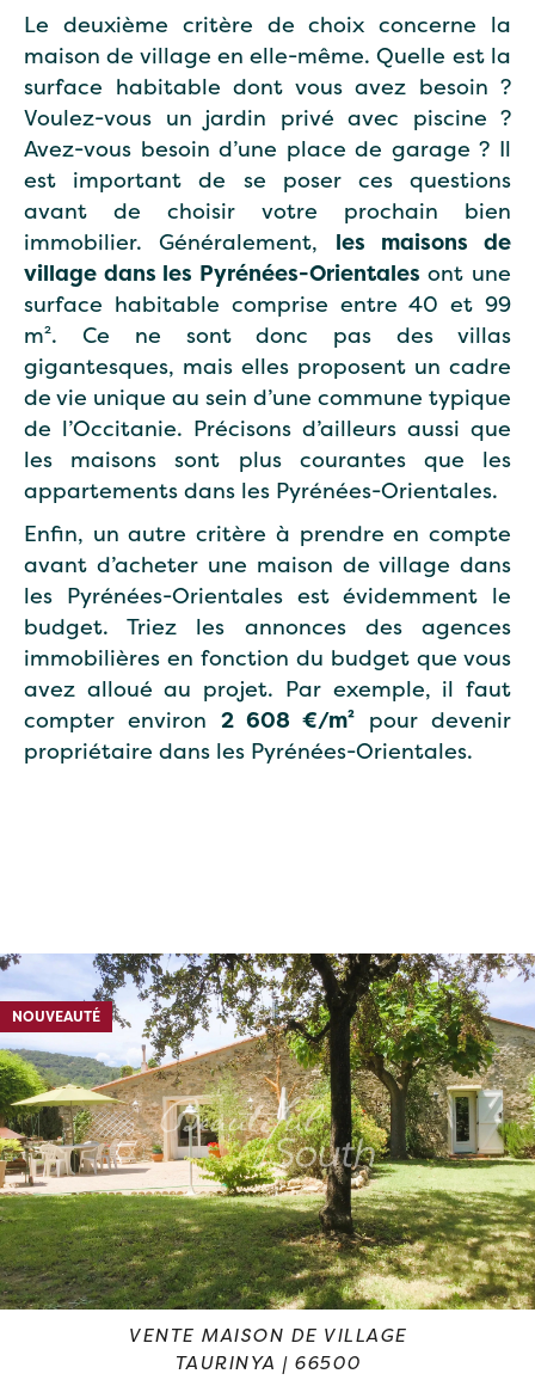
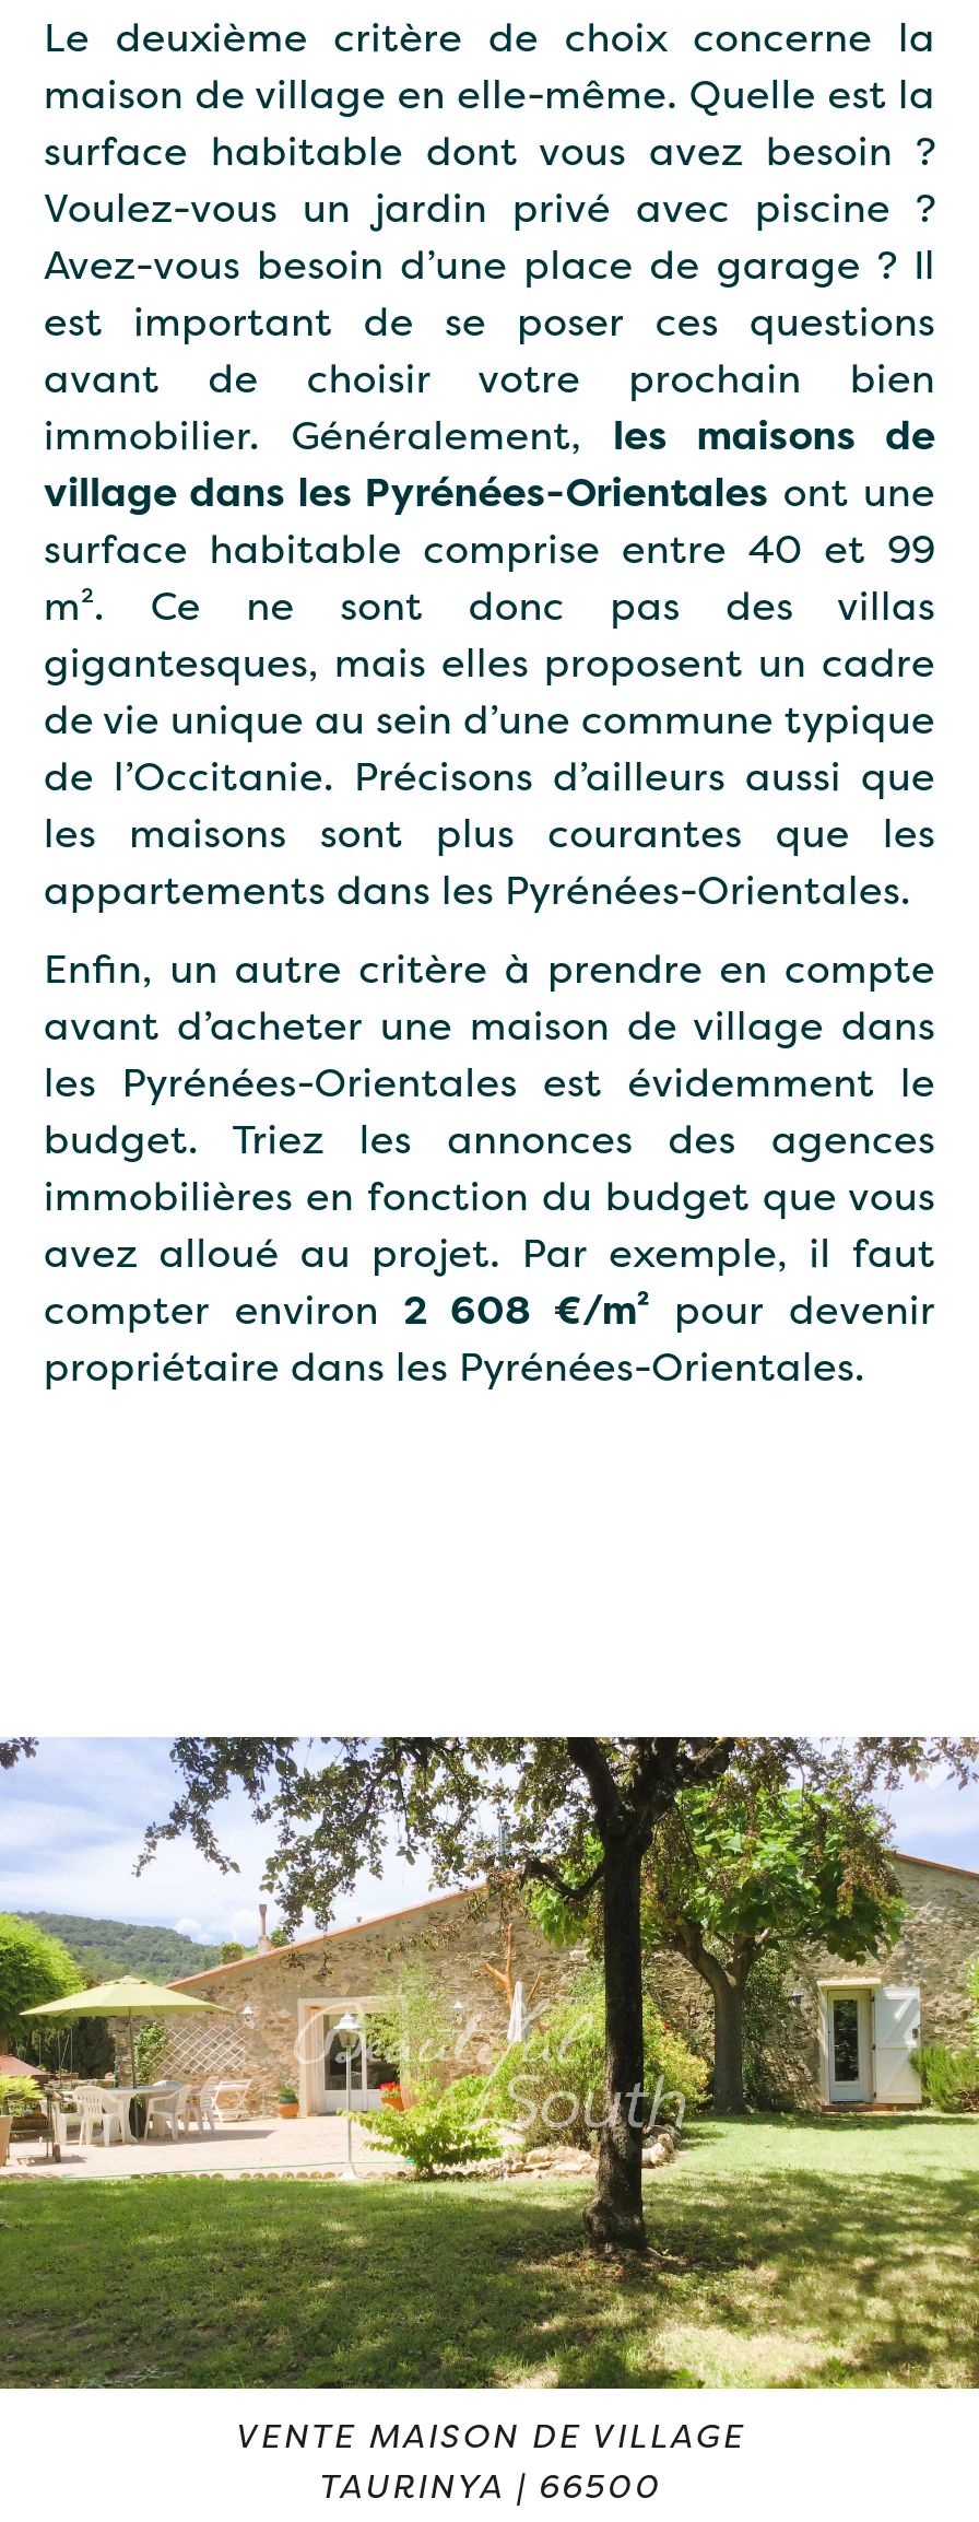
- NOUVEAUTÉ
